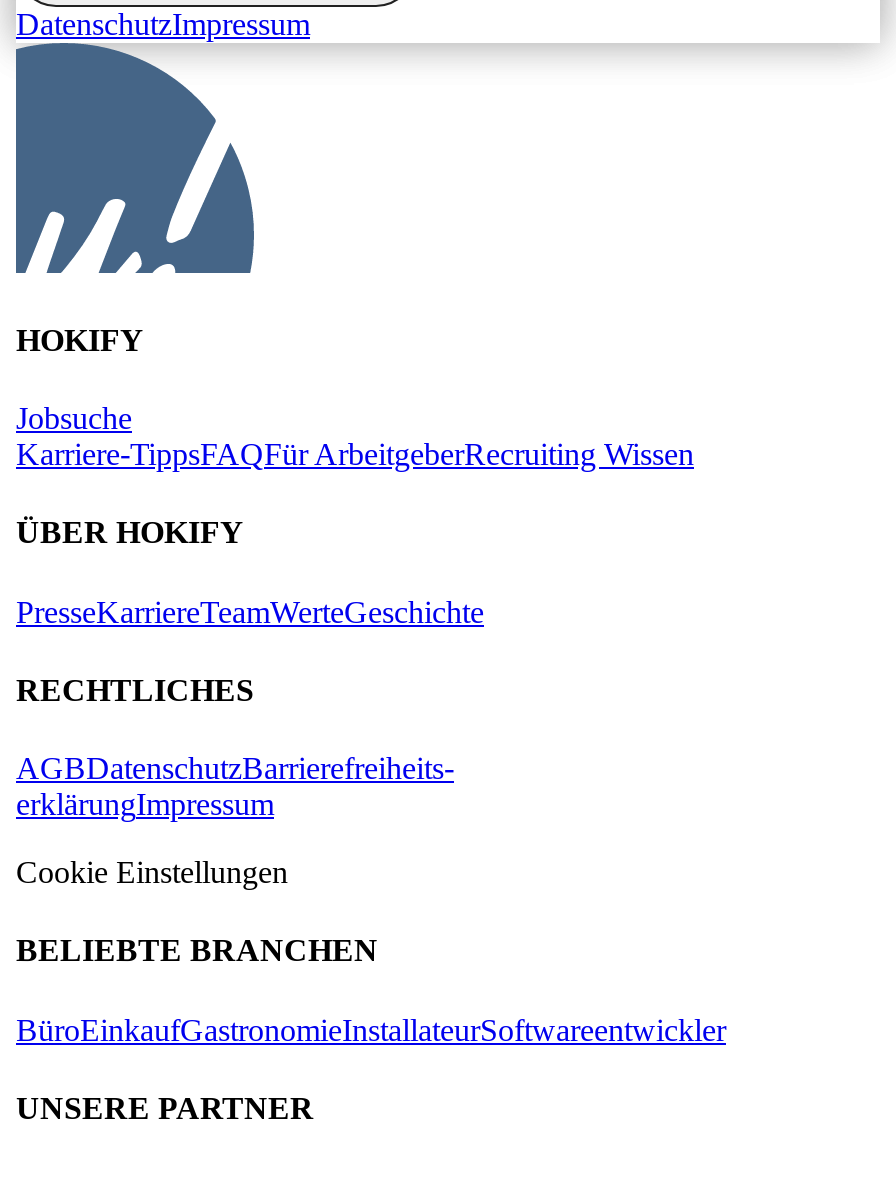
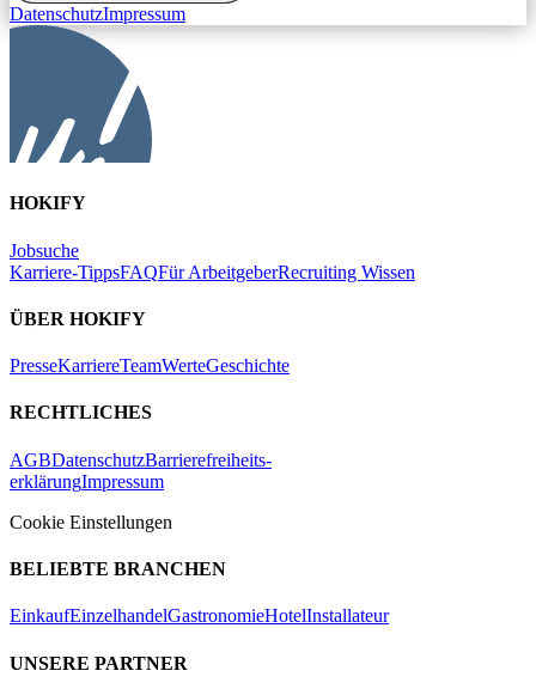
- BüroEinkaufGastronomieInstallateurSoftwareentwickler
+ EinkaufEinzelhandelGastronomieHotelInstallateur
